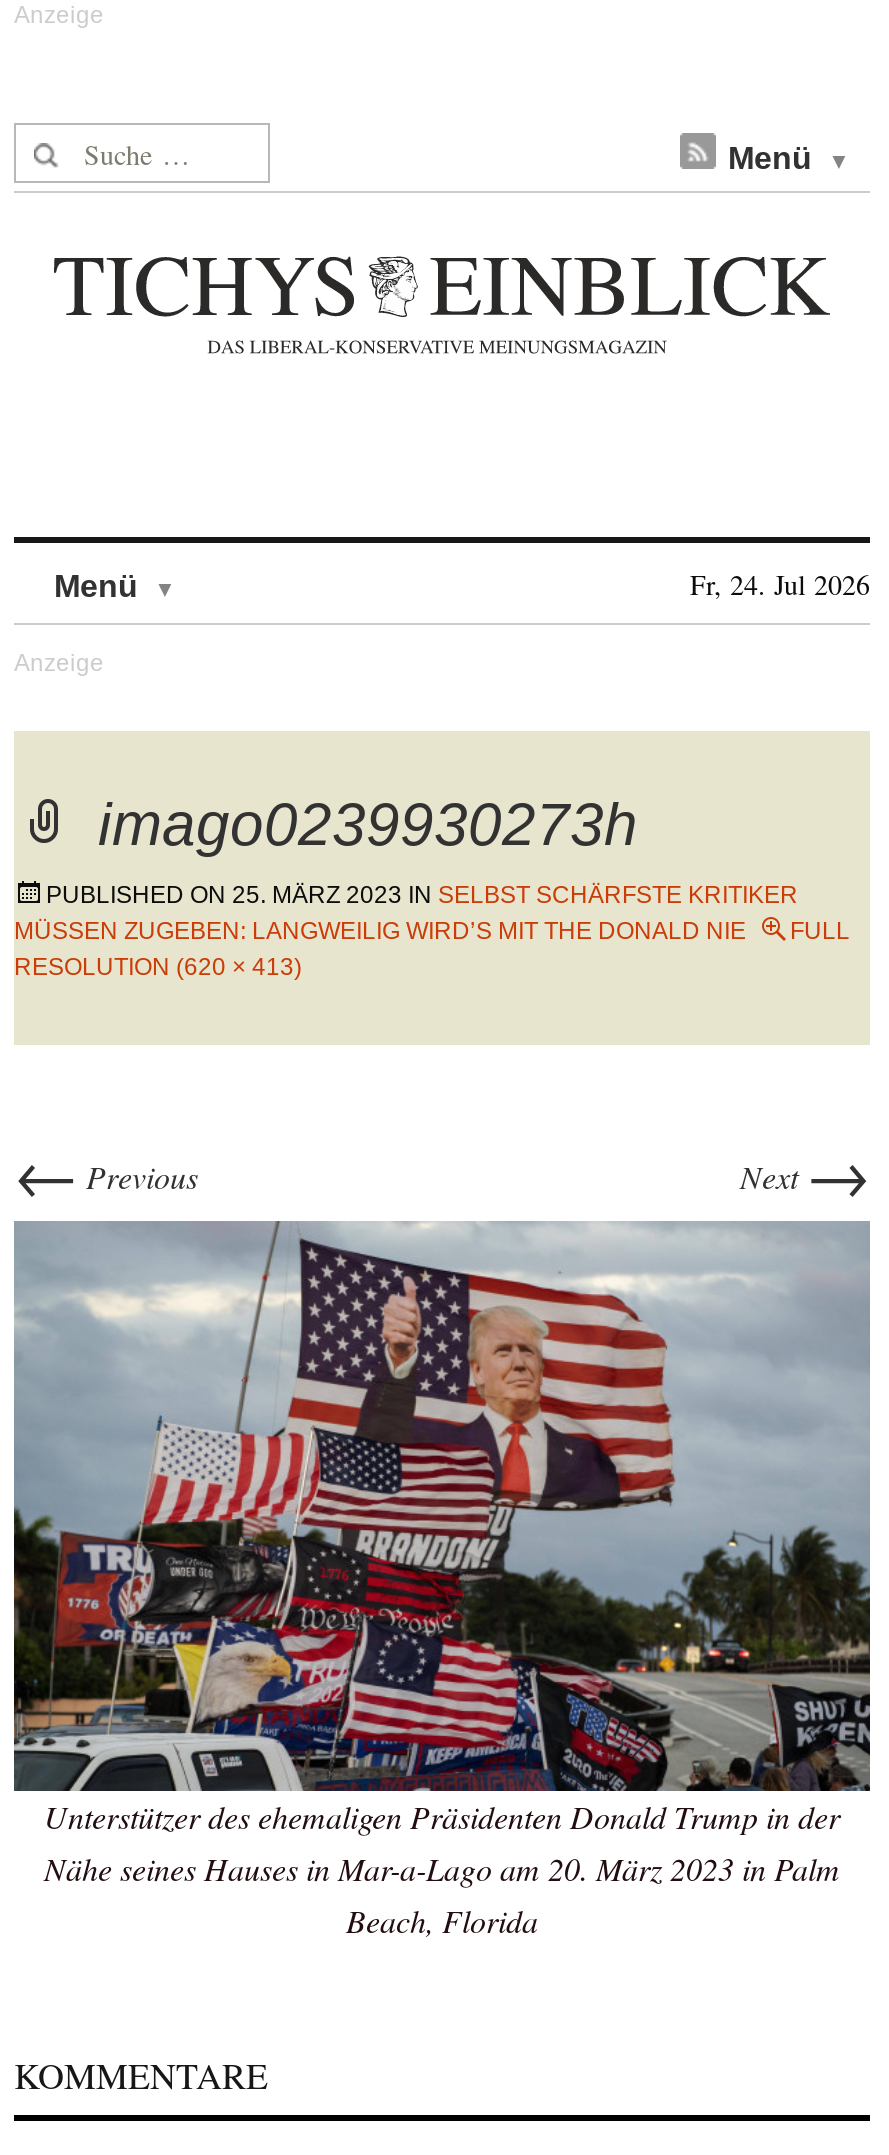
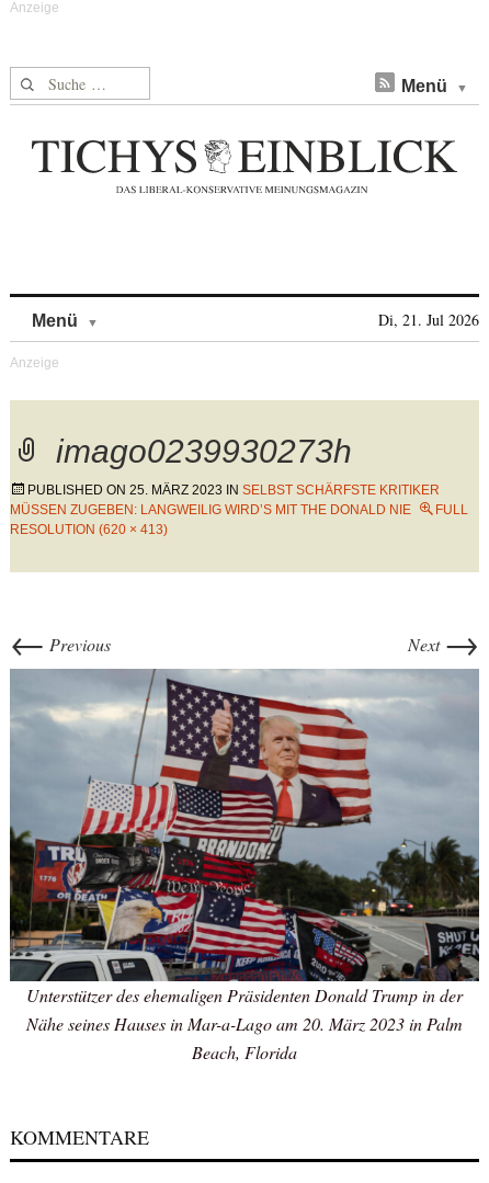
- Fr, 24. Jul 2026
+ Di, 21. Jul 2026
